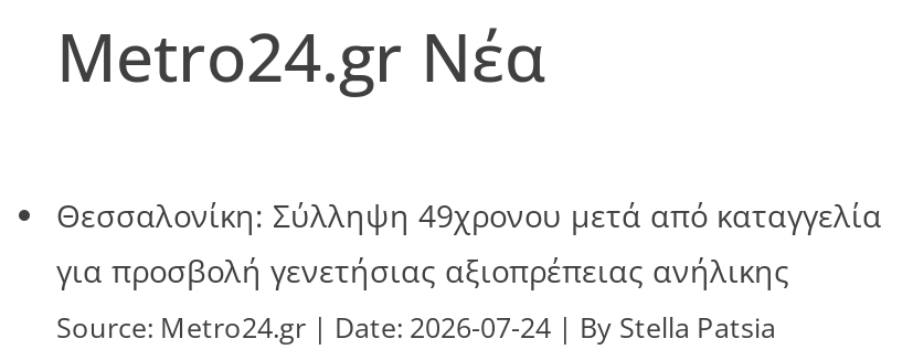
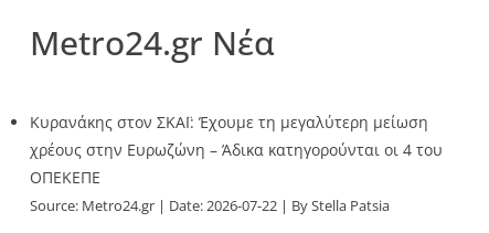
- Θεσσαλονίκη: Σύλληψη 49χρονου μετά από καταγγελία
- για προσβολή γενετήσιας αξιοπρέπειας ανήλικης
+ Κυρανάκης στον ΣΚΑΪ: Έχουμε τη μεγαλύτερη μείωση
+ χρέους στην Ευρωζώνη – Άδικα κατηγορούνται οι 4 του
+ ΟΠΕΚΕΠΕ

- Date: 2026-07-24 By Stella Patsia
+ Date: 2026-07-22 By Stella Patsia
